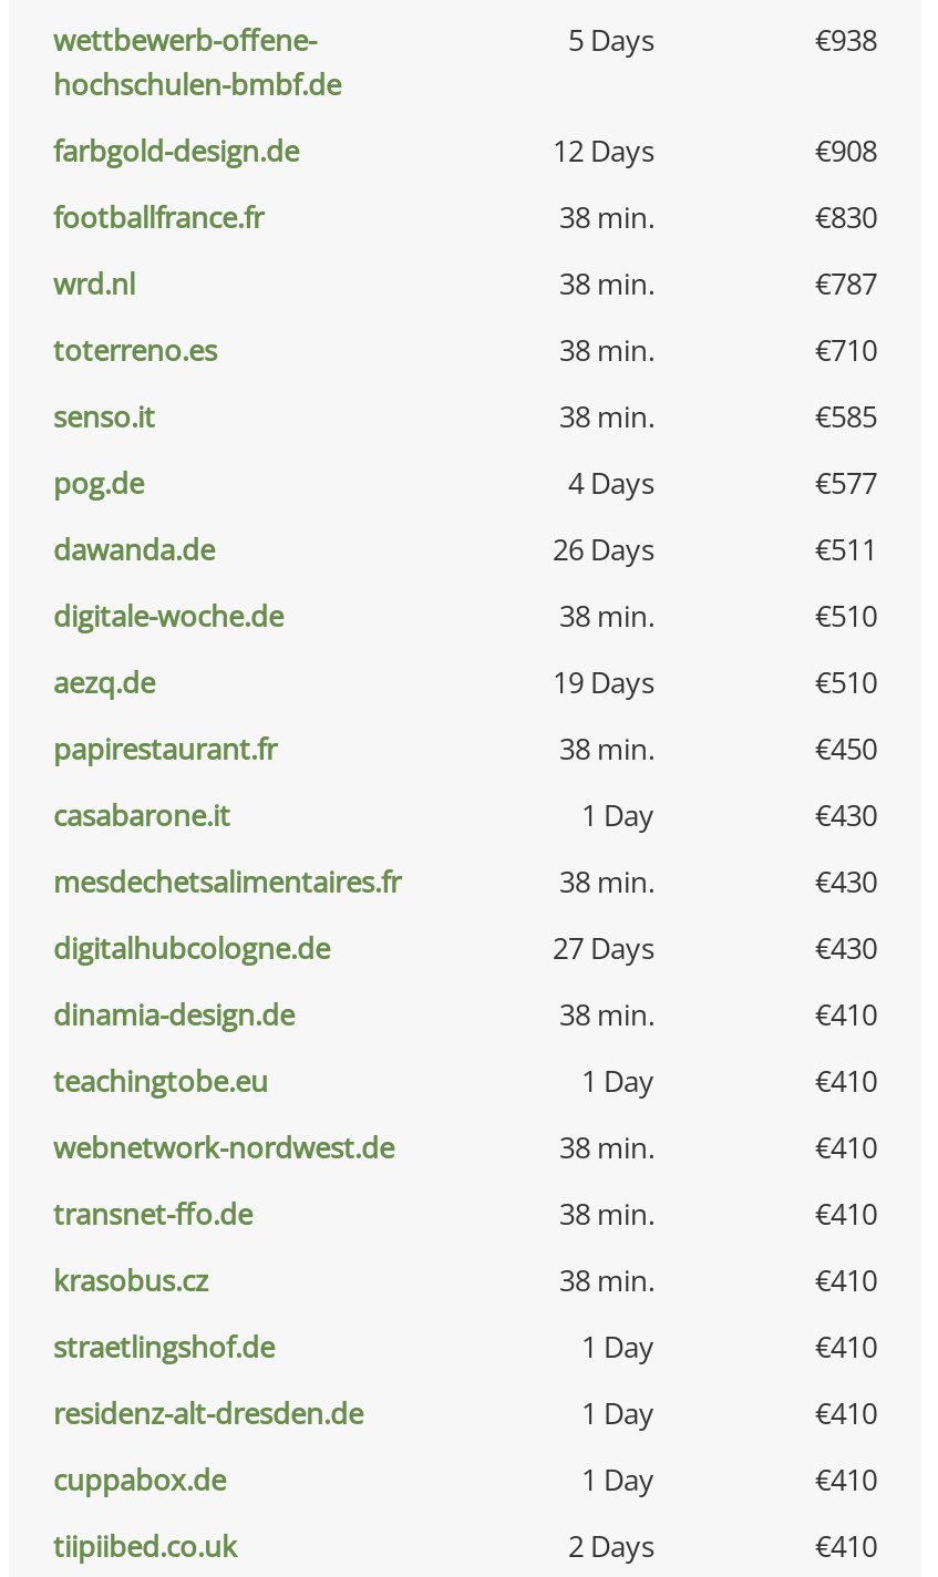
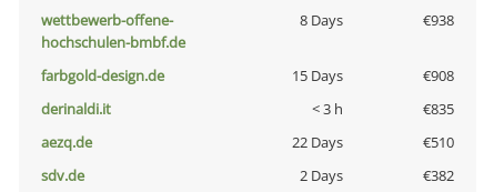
- 5 Days
+ 8 Days

- 12 Days
+ 15 Days

- footballfrance.fr
- 38 min.
- €830
- wrd.nl
- 38 min.
- €787
- toterreno.es
- 38 min.
- €710
- senso.it
- 38 min.
- €585
- pog.de
- 4 Days
- €577
- dawanda.de
- 26 Days
- €511
- digitale-woche.de
- 38 min.
- €510
+ derinaldi.it
+ < 3 h
+ €835

- 19 Days
+ 22 Days

- papirestaurant.fr
- 38 min.
- €450
- casabarone.it
- 1 Day
- €430
- mesdechetsalimentaires.fr
- 38 min.
- €430
- digitalhubcologne.de
- 27 Days
- €430
- dinamia-design.de
- 38 min.
- €410
- teachingtobe.eu
- 1 Day
- €410
- webnetwork-nordwest.de
- 38 min.
- €410
- transnet-ffo.de
- 38 min.
- €410
- krasobus.cz
- 38 min.
- €410
- straetlingshof.de
- 1 Day
- €410
- residenz-alt-dresden.de
- 1 Day
- €410
- cuppabox.de
- 1 Day
- €410
- tiipiibed.co.uk
+ sdv.de

- €410
+ €382
